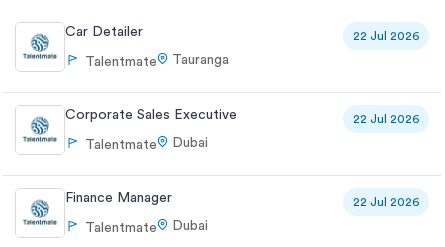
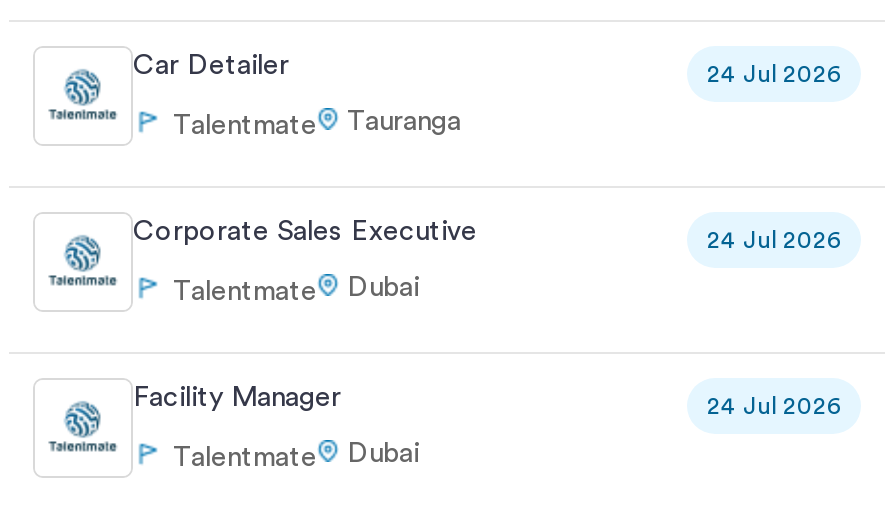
- 22 Jul 2026
+ 24 Jul 2026

- 22 Jul 2026
+ 24 Jul 2026

- Finance Manager
+ Facility Manager

- 22 Jul 2026
+ 24 Jul 2026
